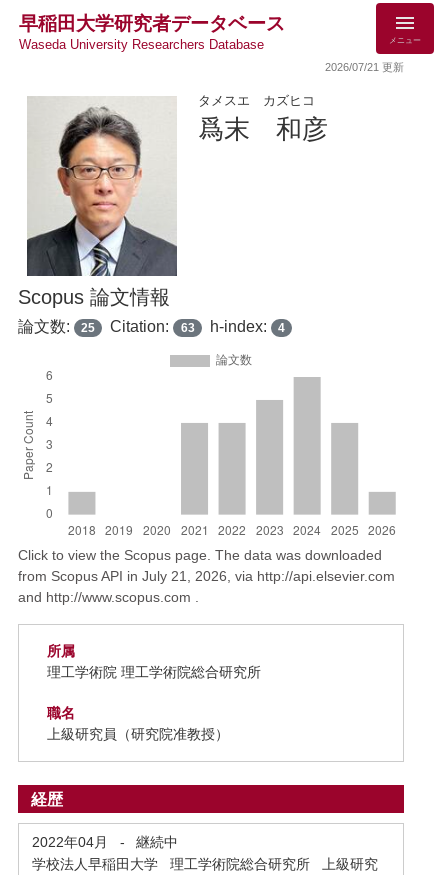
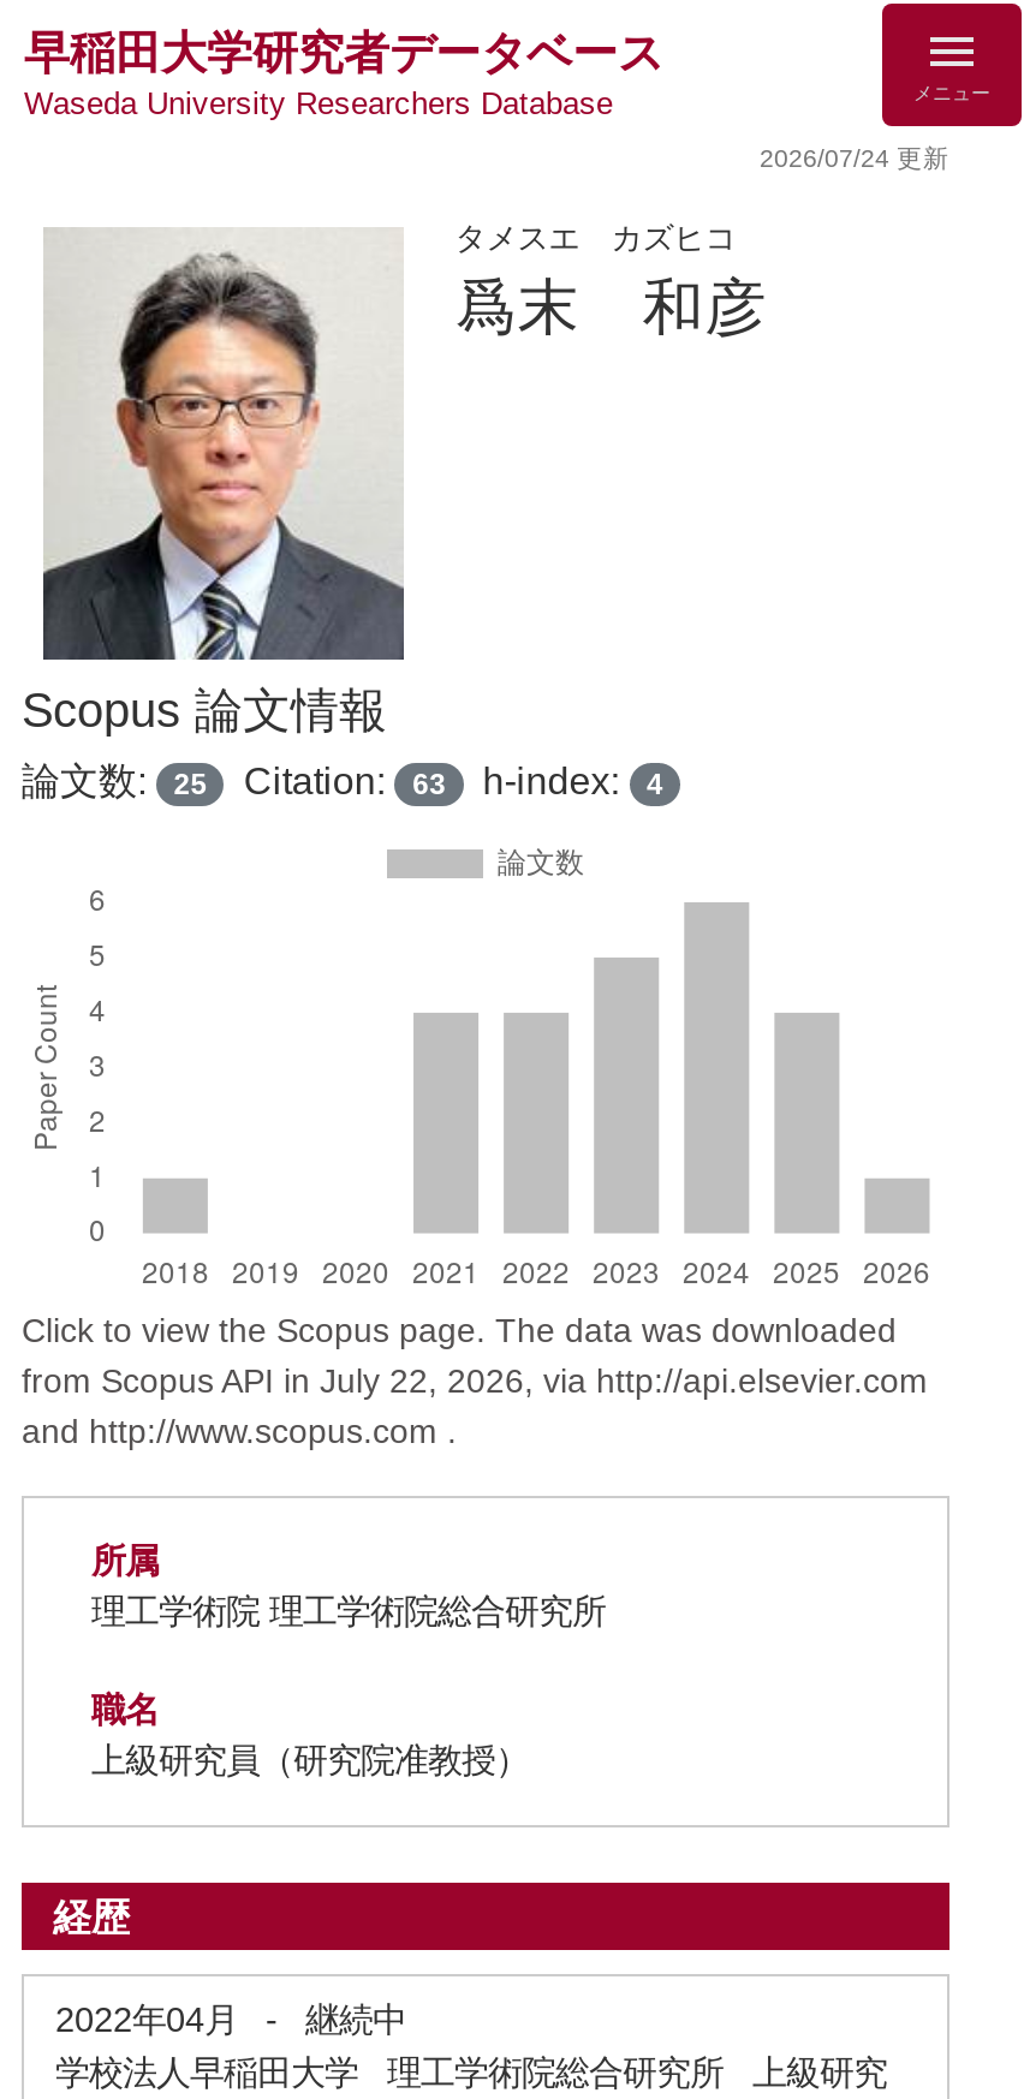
- 2026/07/21 更新
+ 2026/07/24 更新

- from Scopus API in July 21, 2026, via http://api.elsevier.com
+ from Scopus API in July 22, 2026, via http://api.elsevier.com
